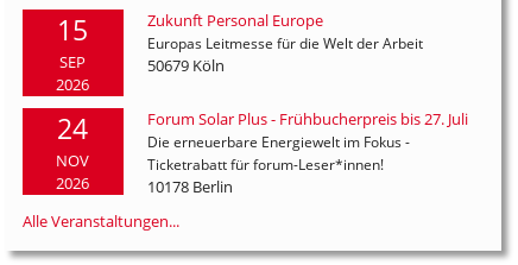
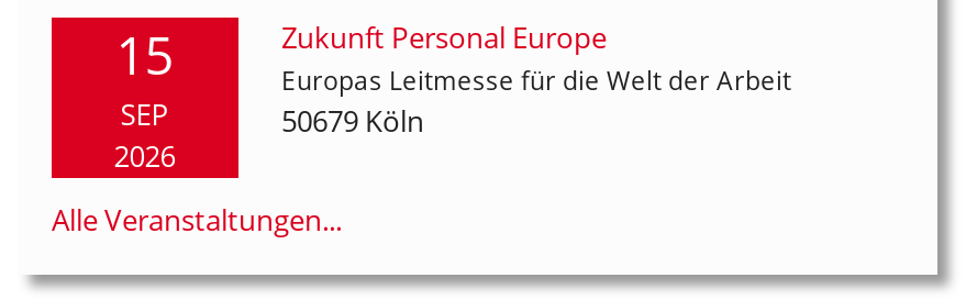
- 24
- NOV
- 2026

- Forum Solar Plus - Frühbucherpreis bis 27. Juli
- Die erneuerbare Energiewelt im Fokus -
- Ticketrabatt für forum-Leser*innen!
- 10178 Berlin
